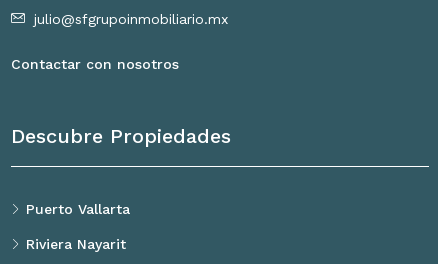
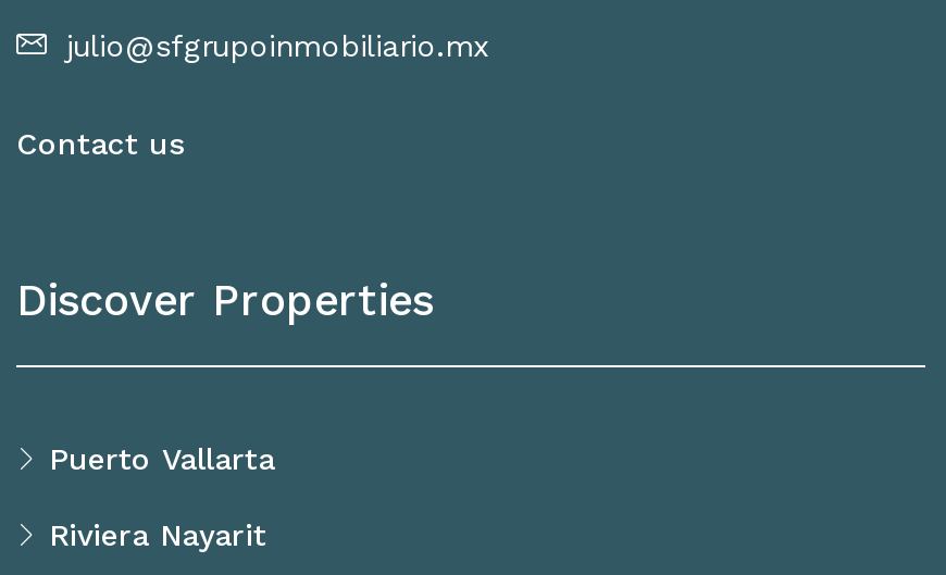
- Contactar con nosotros
+ Contact us

- Descubre Propiedades
+ Discover Properties
